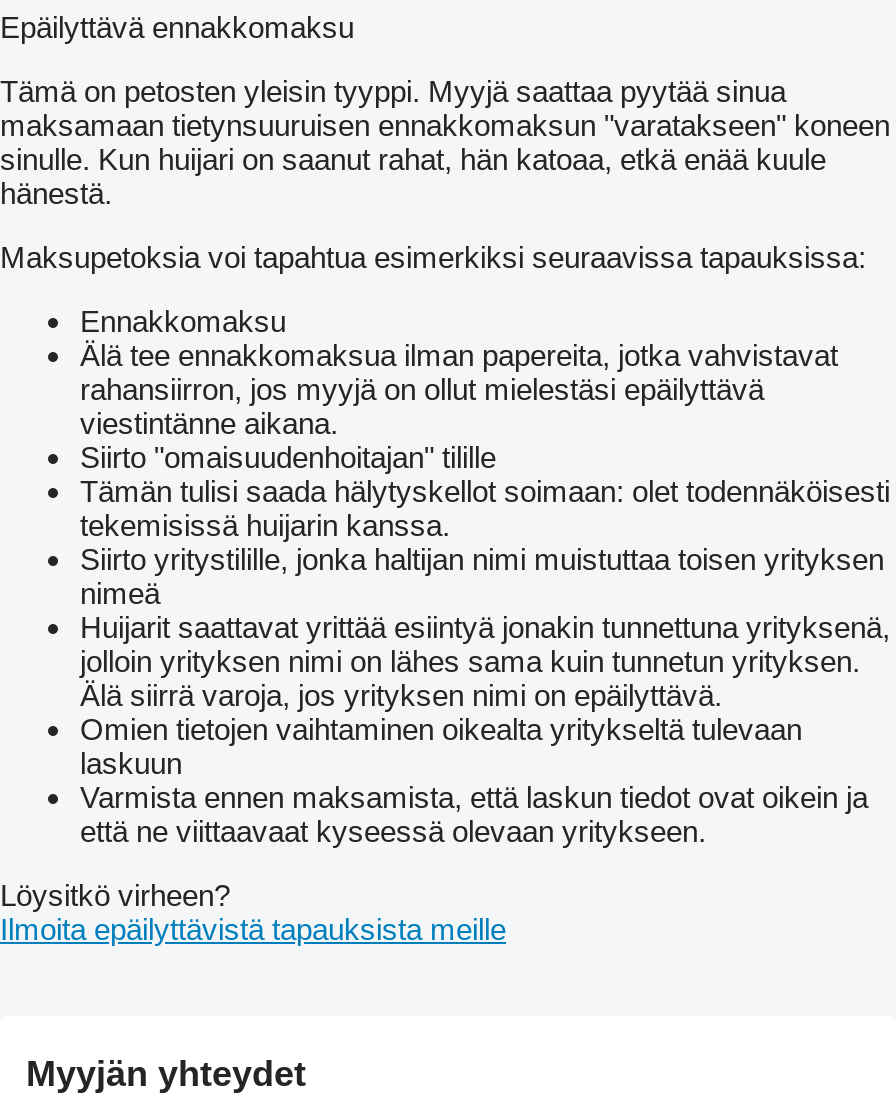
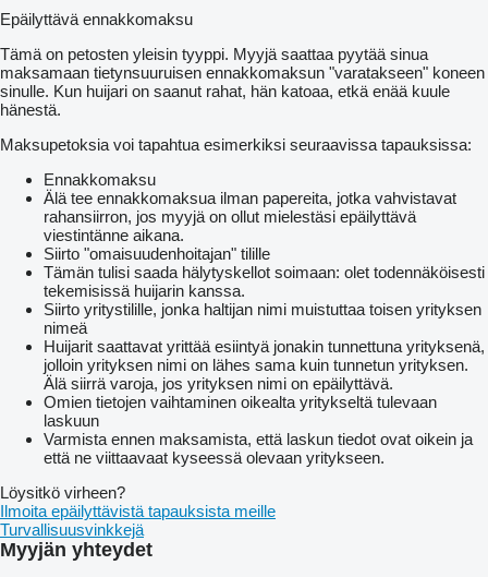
+ Turvallisuusvinkkejä
